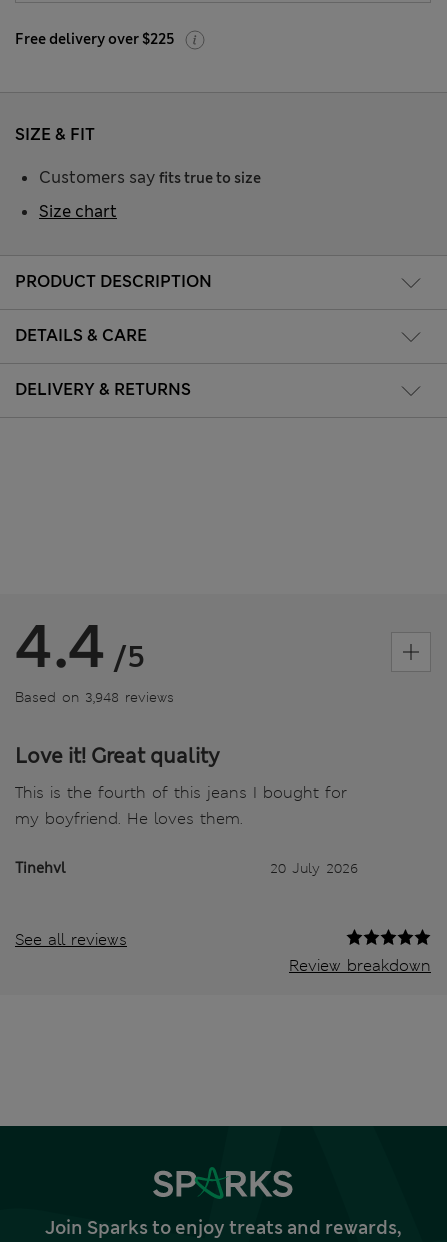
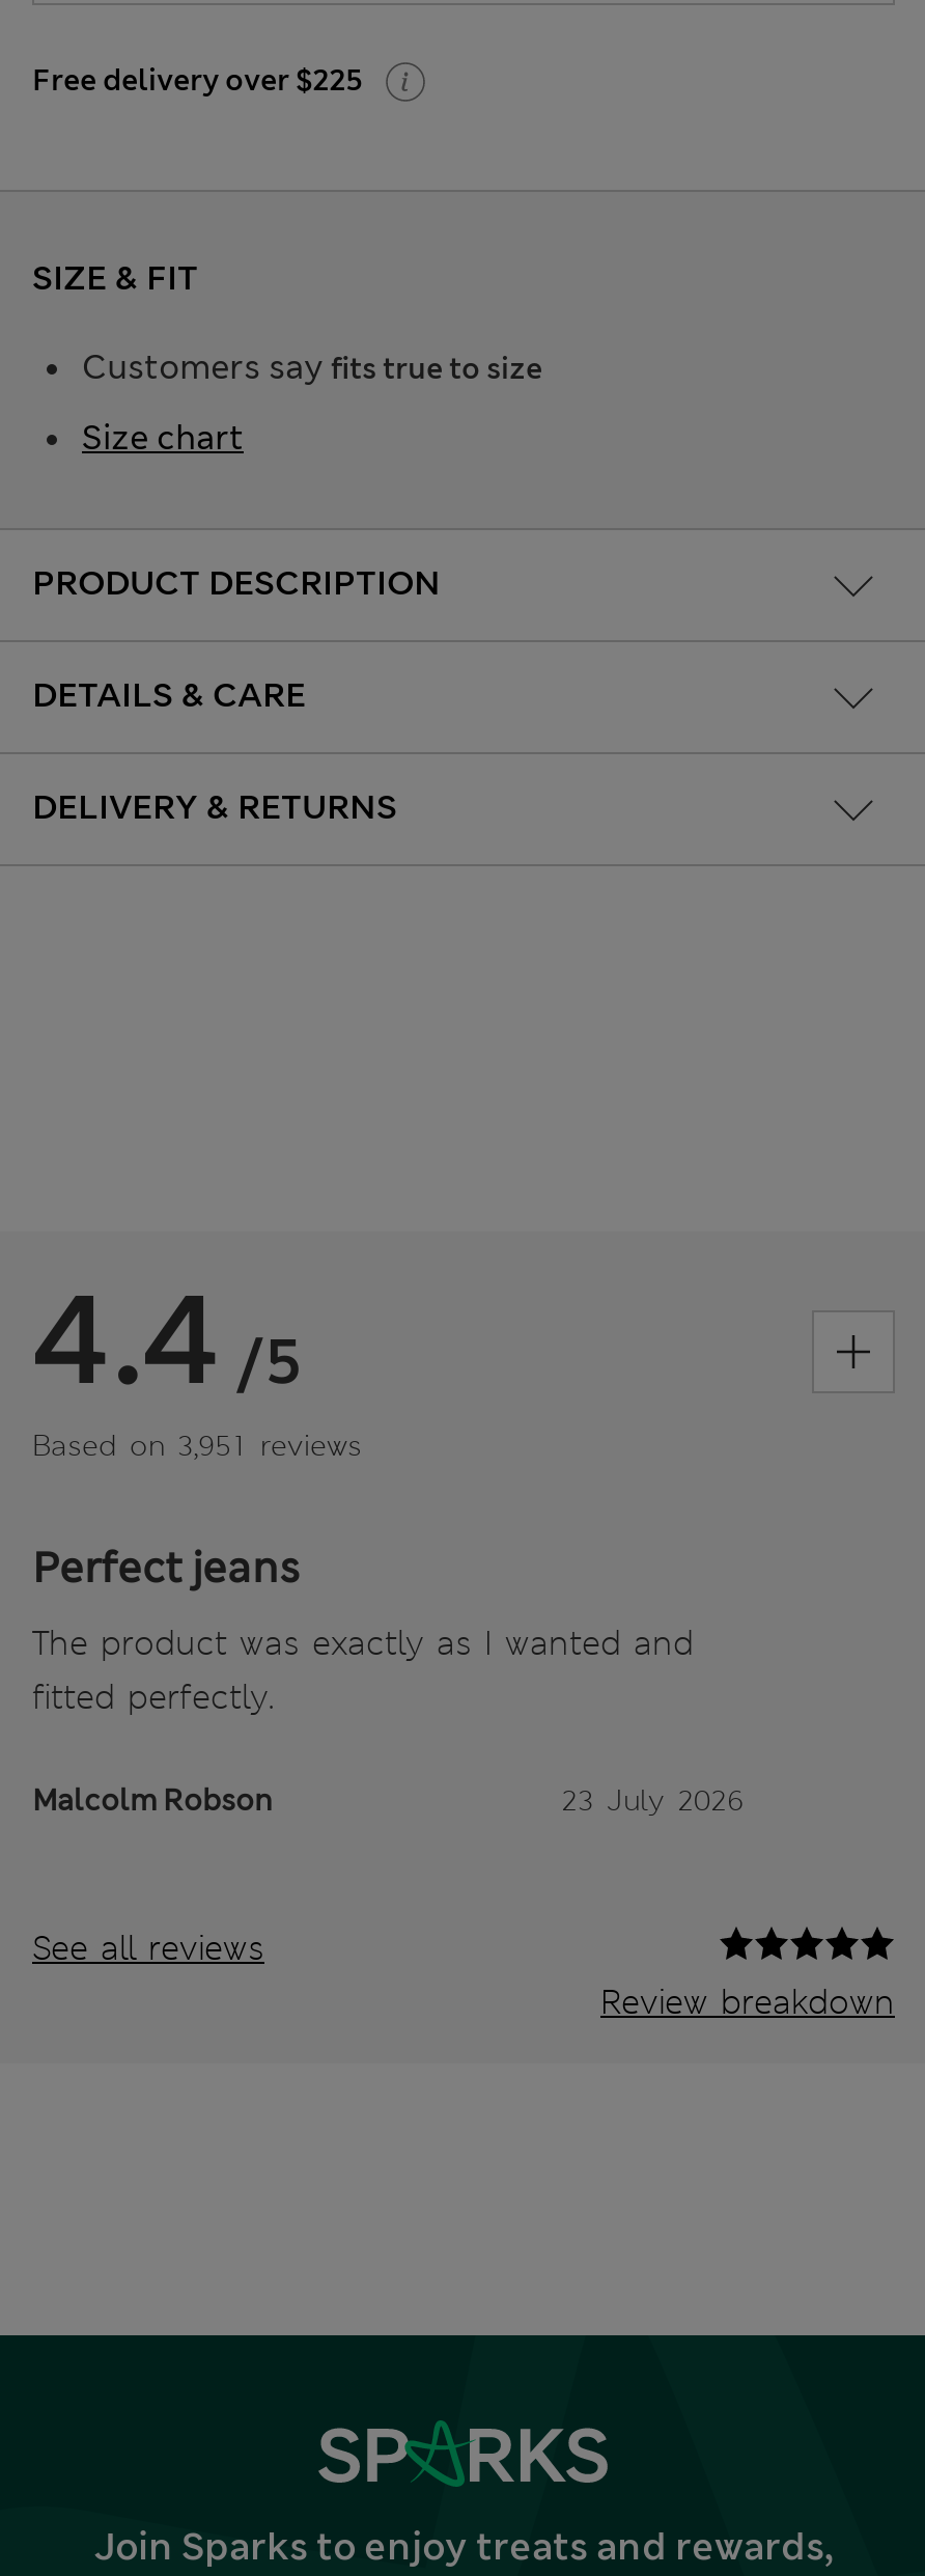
- Based on 3,948 reviews
+ Based on 3,951 reviews

- Love it! Great quality
+ Perfect jeans

- This is the fourth of this jeans I bought for
- my boyfriend. He loves them.
+ The product was exactly as I wanted and
+ fitted perfectly.

- Tinehvl
- 20 July 2026
+ Malcolm Robson
+ 23 July 2026
